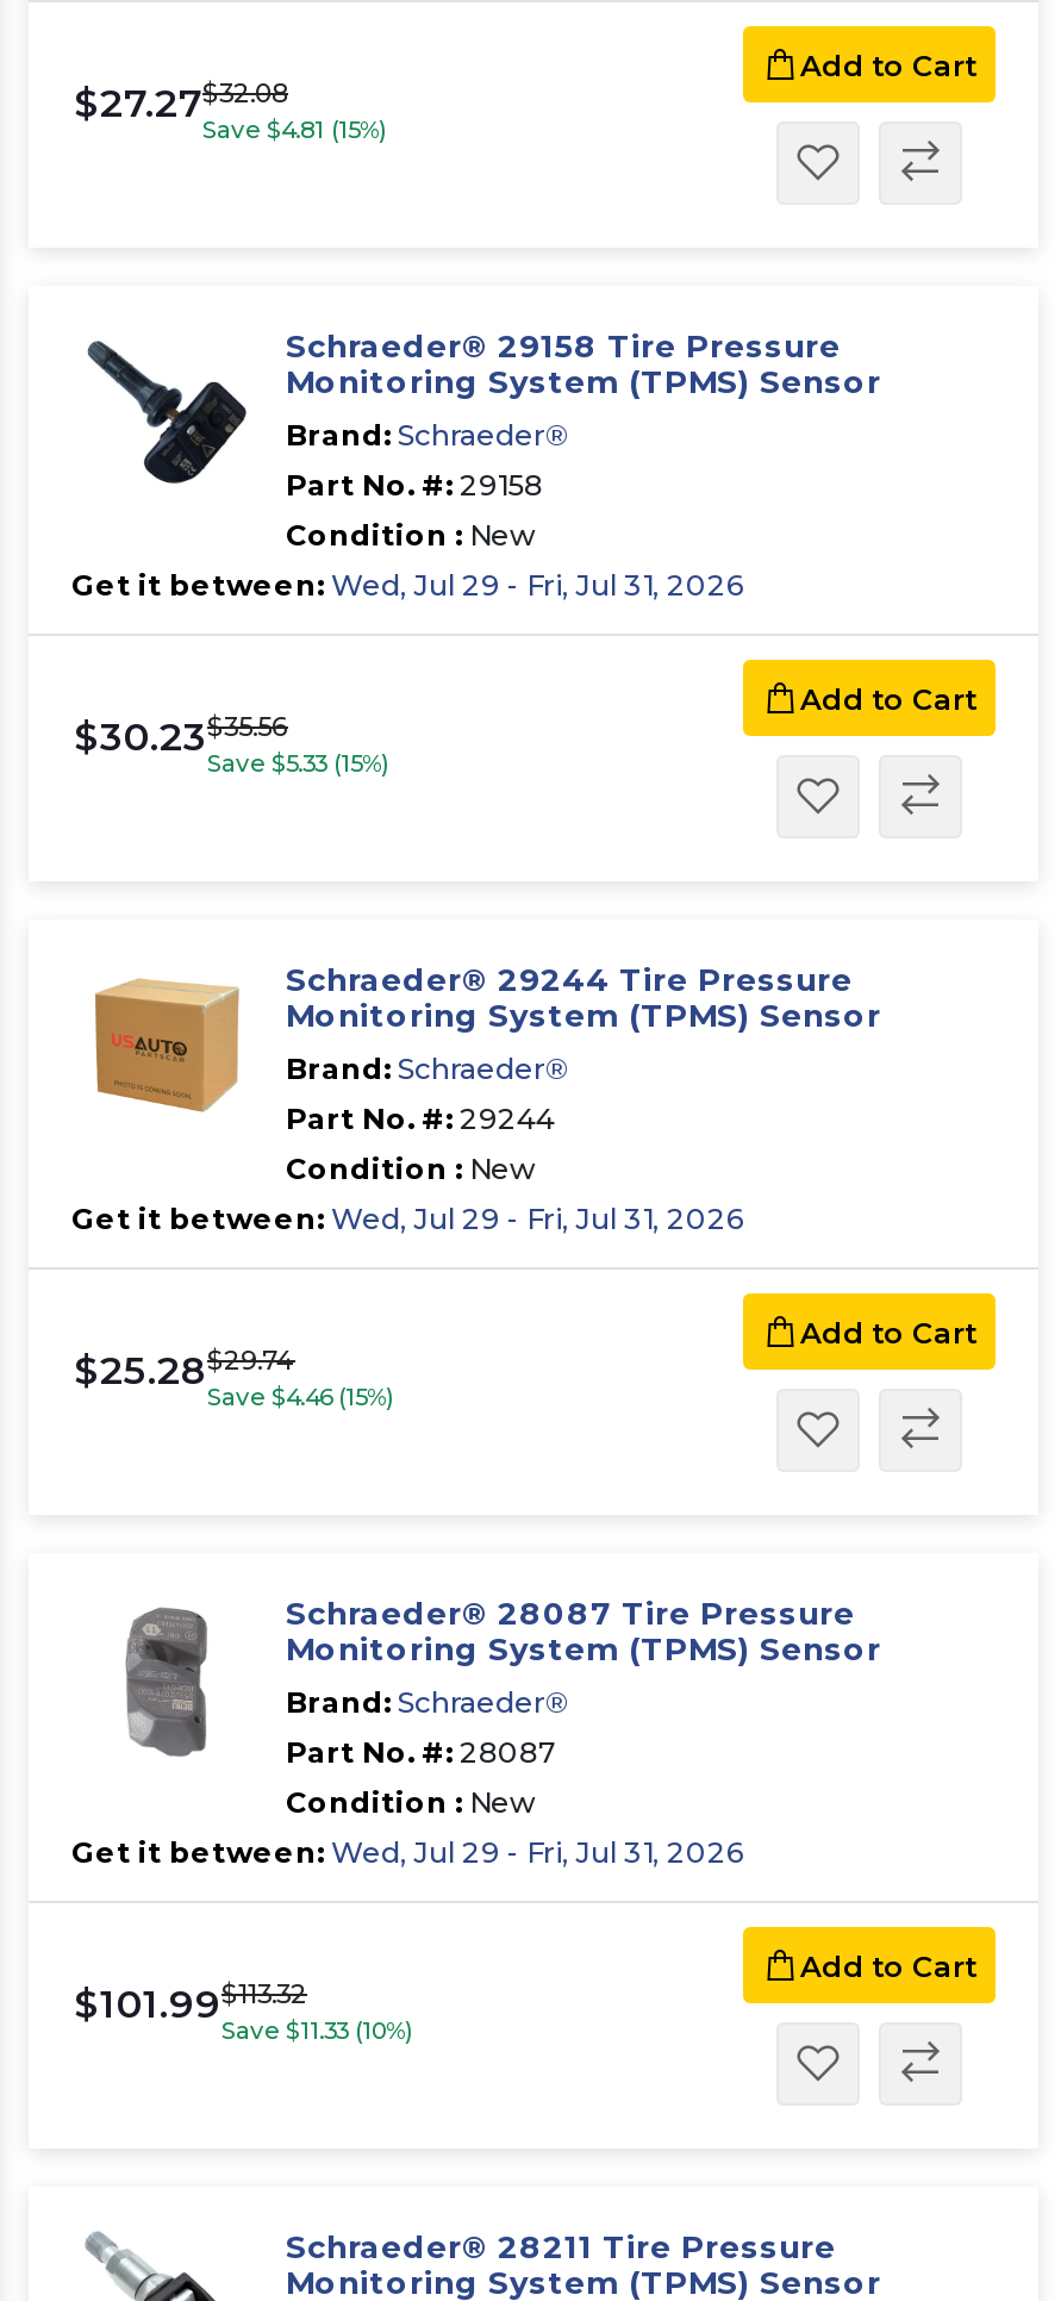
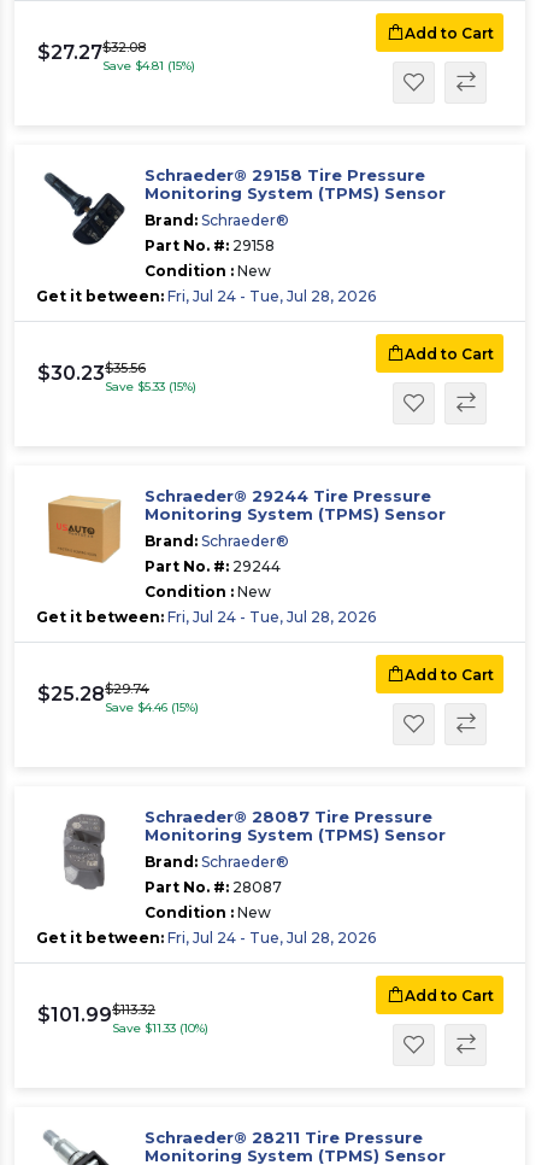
- Get it between: Wed, Jul 29 - Fri, Jul 31, 2026
+ Get it between: Fri, Jul 24 - Tue, Jul 28, 2026

- Get it between: Wed, Jul 29 - Fri, Jul 31, 2026
+ Get it between: Fri, Jul 24 - Tue, Jul 28, 2026

- Get it between: Wed, Jul 29 - Fri, Jul 31, 2026
+ Get it between: Fri, Jul 24 - Tue, Jul 28, 2026
